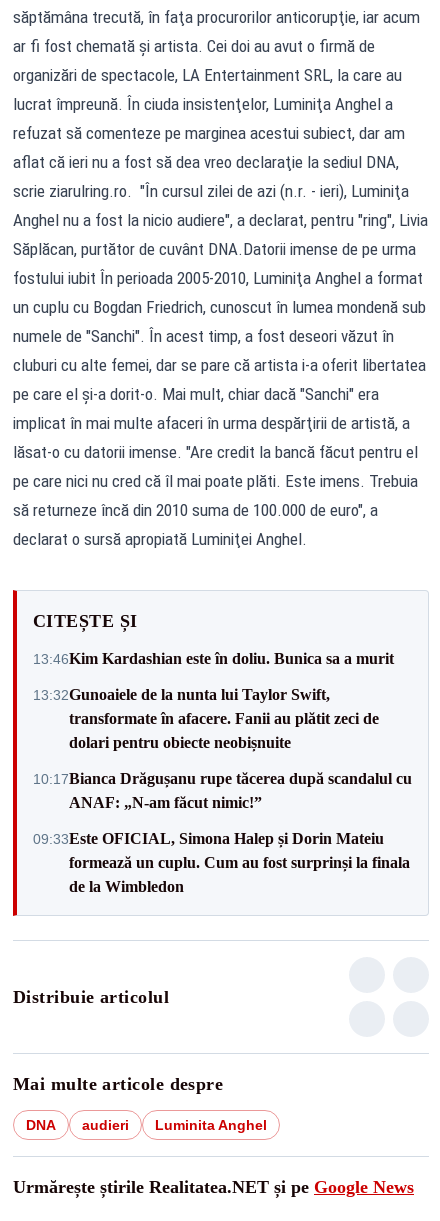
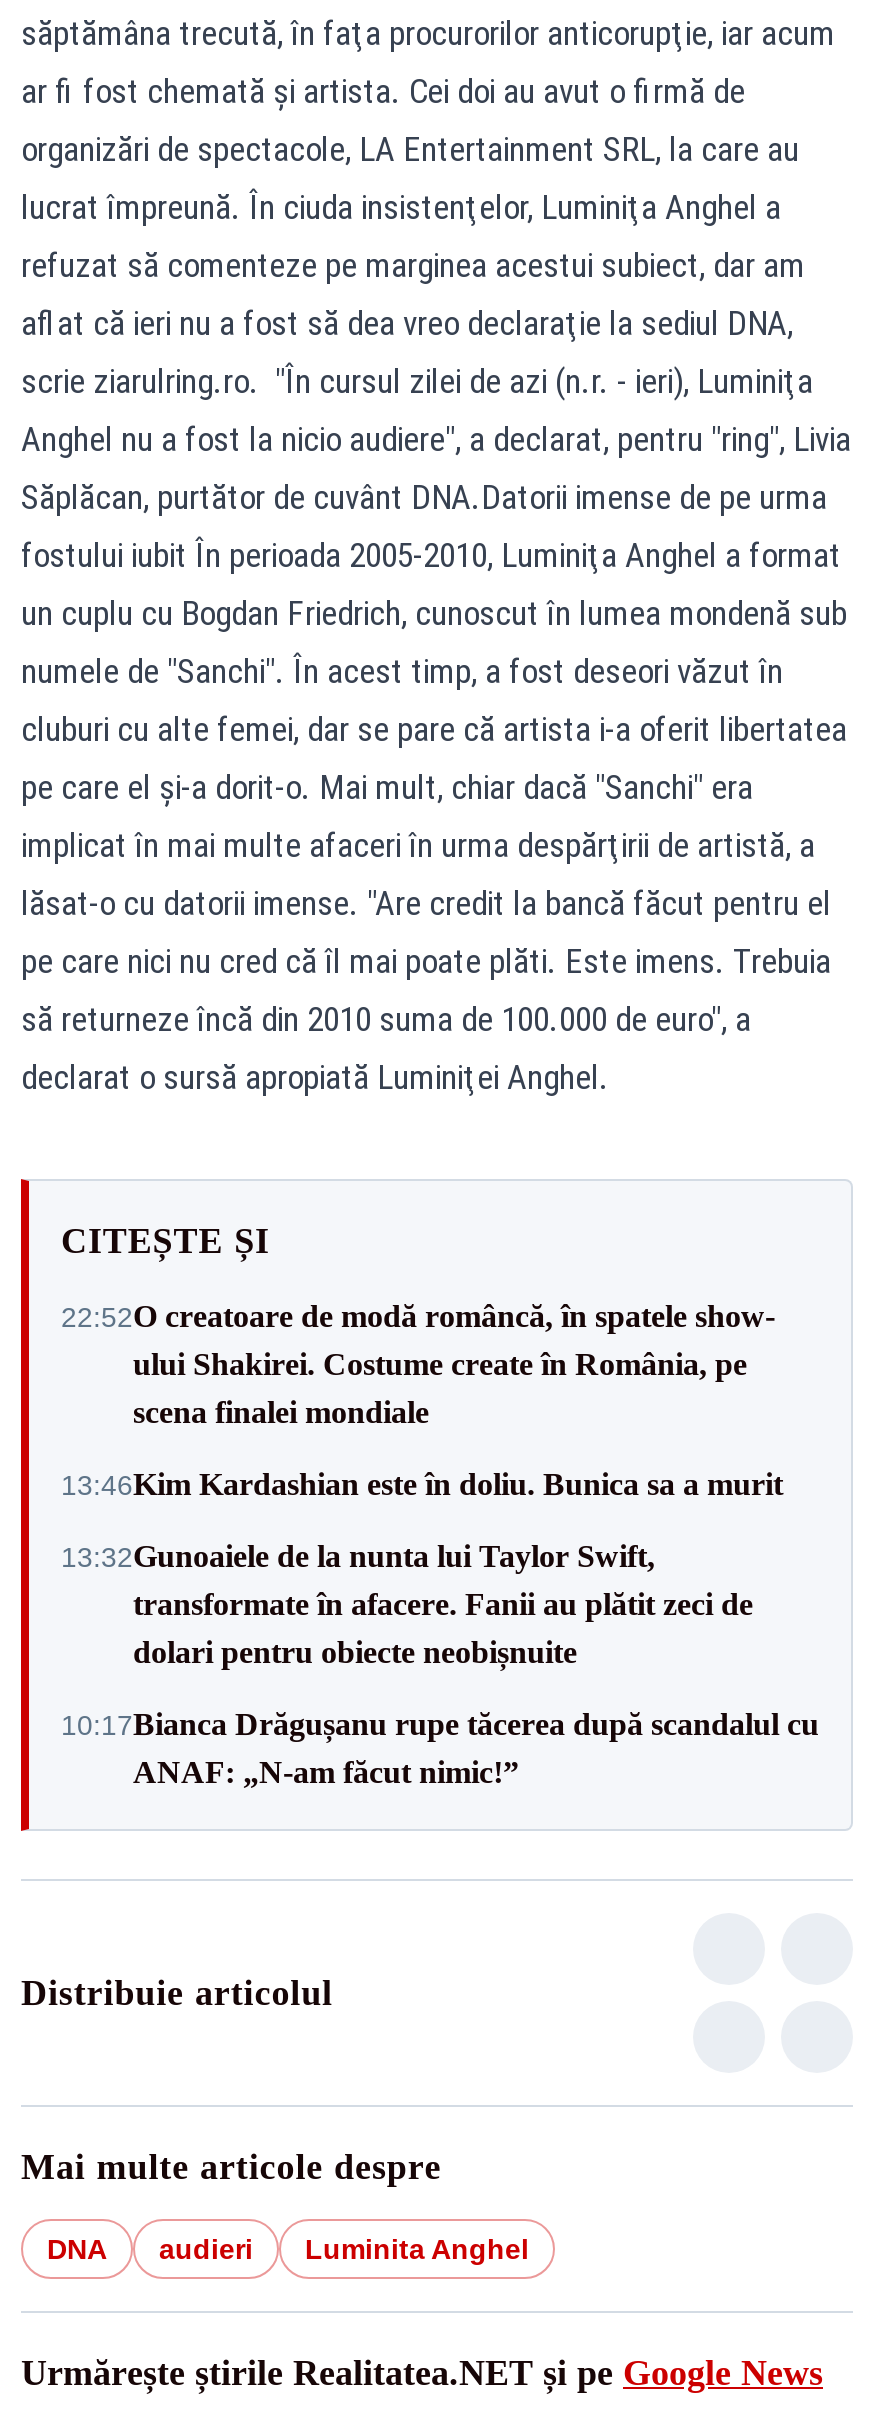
+ 22:52O creatoare de modă româncă, în spatele show-
+ ului Shakirei. Costume create în România, pe
+ scena finalei mondiale

moved down: 13:46Kim Kardashian este în doliu. Bunica sa a murit | 13:32Gunoaiele de la nunta lui Taylor Swift, | transformate în afacere. Fanii au plătit zeci de | dolari pentru obiecte neobișnuite | 10:17Bianca Drăgușanu rupe tăcerea după scandalul cu | ANAF: „N-am făcut nimic!”

- 09:33Este OFICIAL, Simona Halep și Dorin Mateiu
- formează un cuplu. Cum au fost surprinși la finala
- de la Wimbledon
